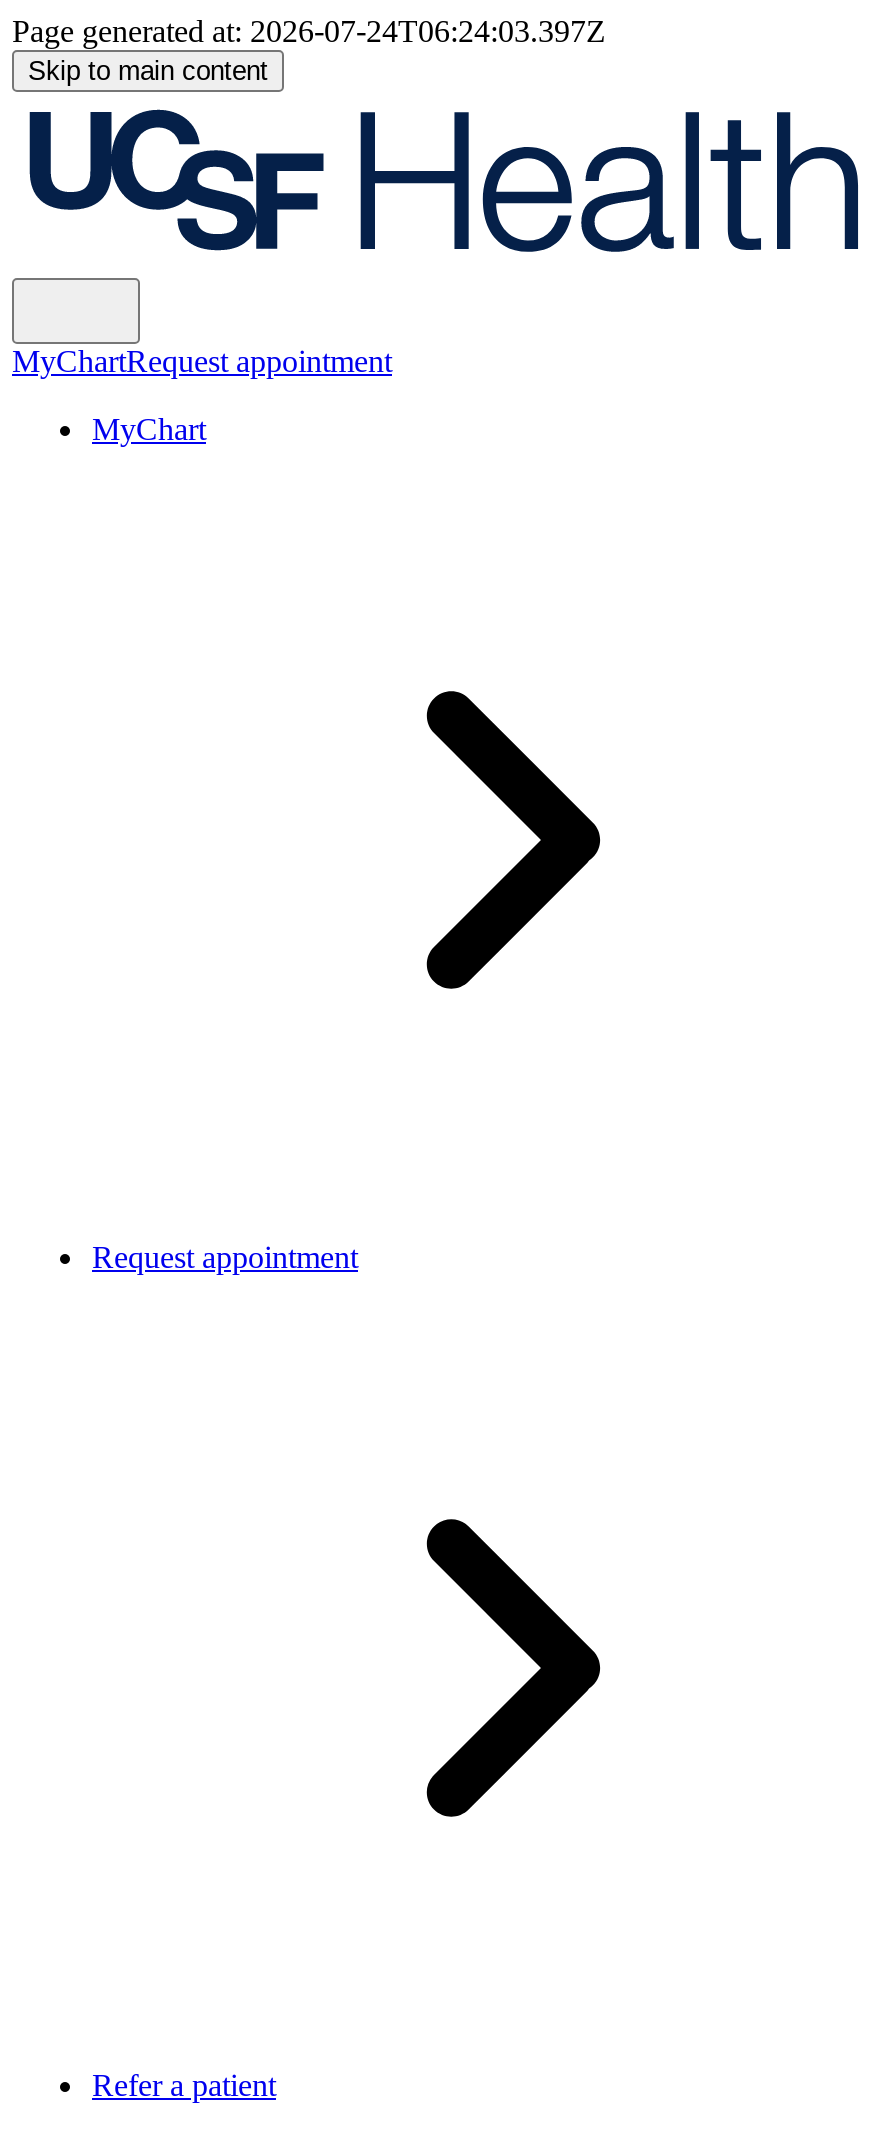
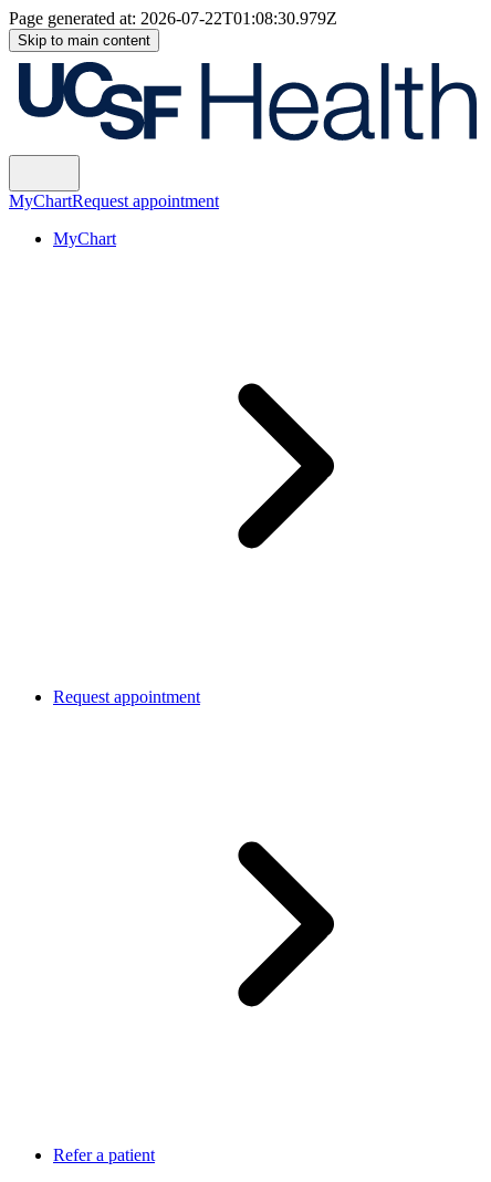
- Page generated at: 2026-07-24T06:24:03.397Z
+ Page generated at: 2026-07-22T01:08:30.979Z
